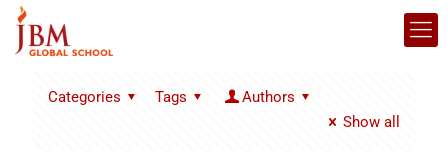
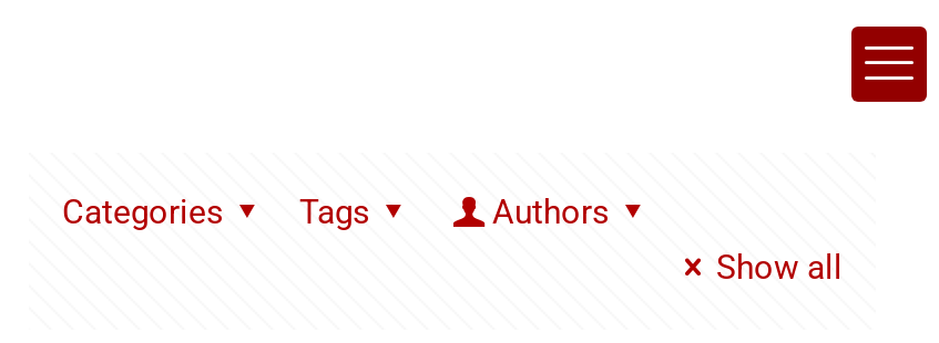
- [image]
